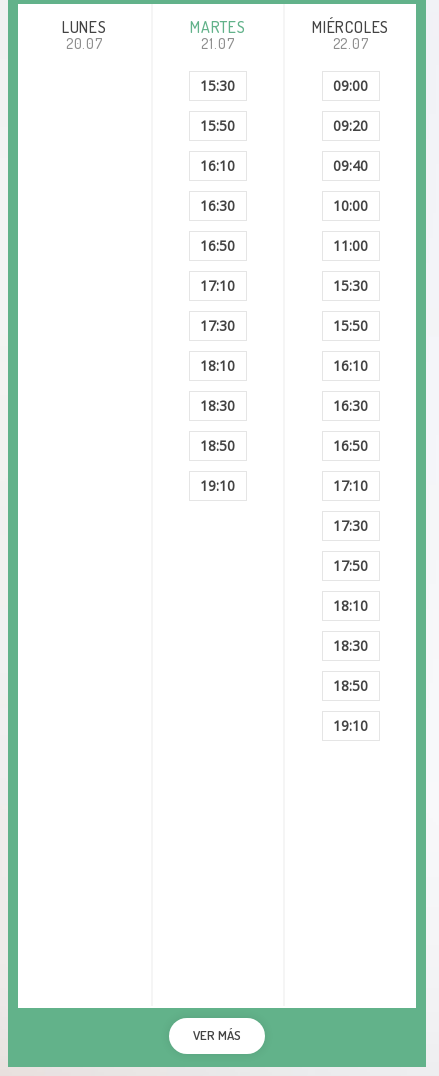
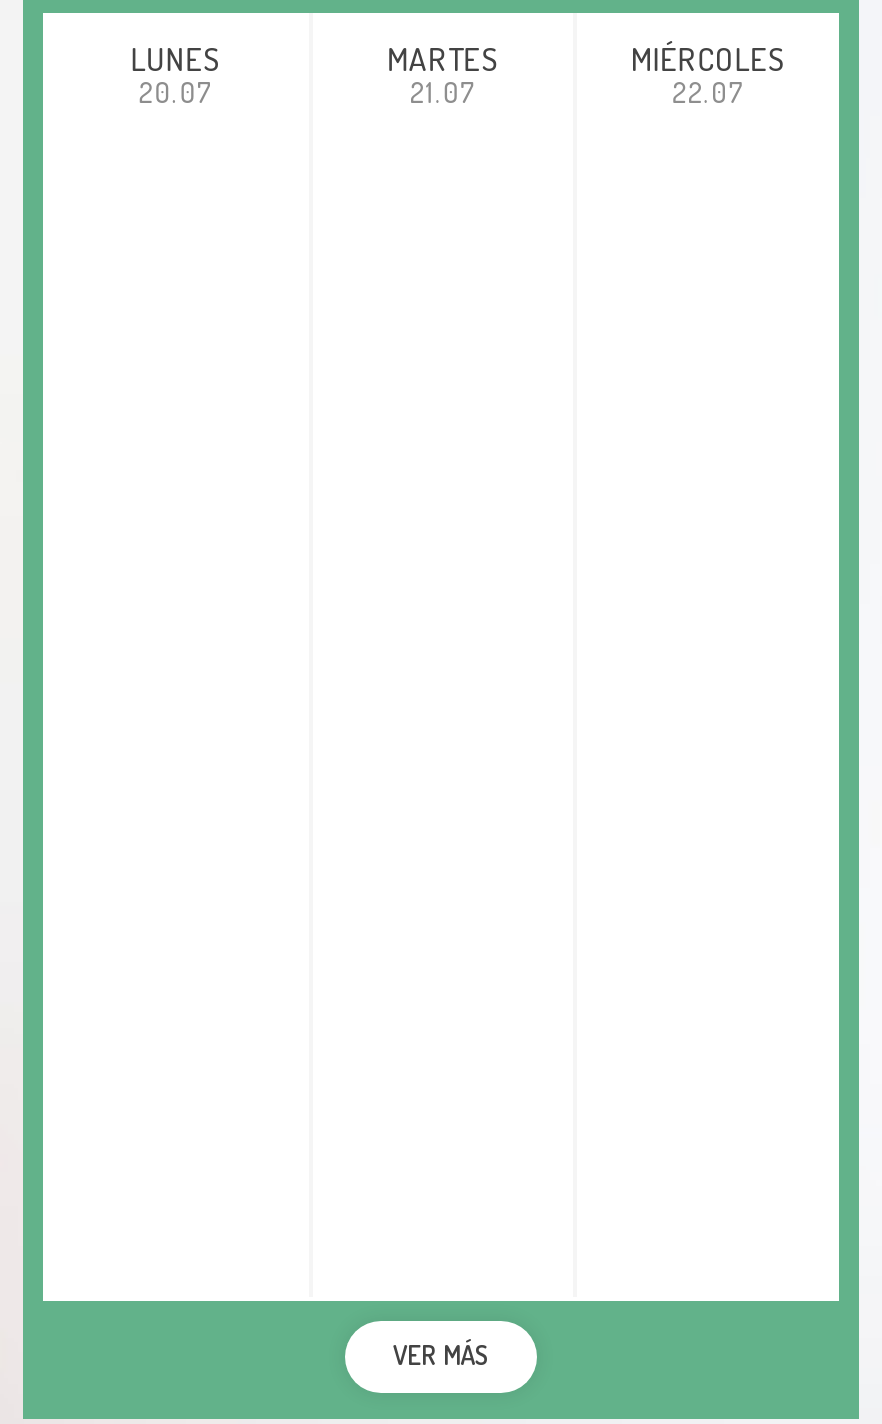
- 15:30
- 15:50
- 16:10
- 16:30
- 16:50
- 17:10
- 17:30
- 18:10
- 18:30
- 18:50
- 19:10

- 09:00
- 09:20
- 09:40
- 10:00
- 11:00
- 15:30
- 15:50
- 16:10
- 16:30
- 16:50
- 17:10
- 17:30
- 17:50
- 18:10
- 18:30
- 18:50
- 19:10
